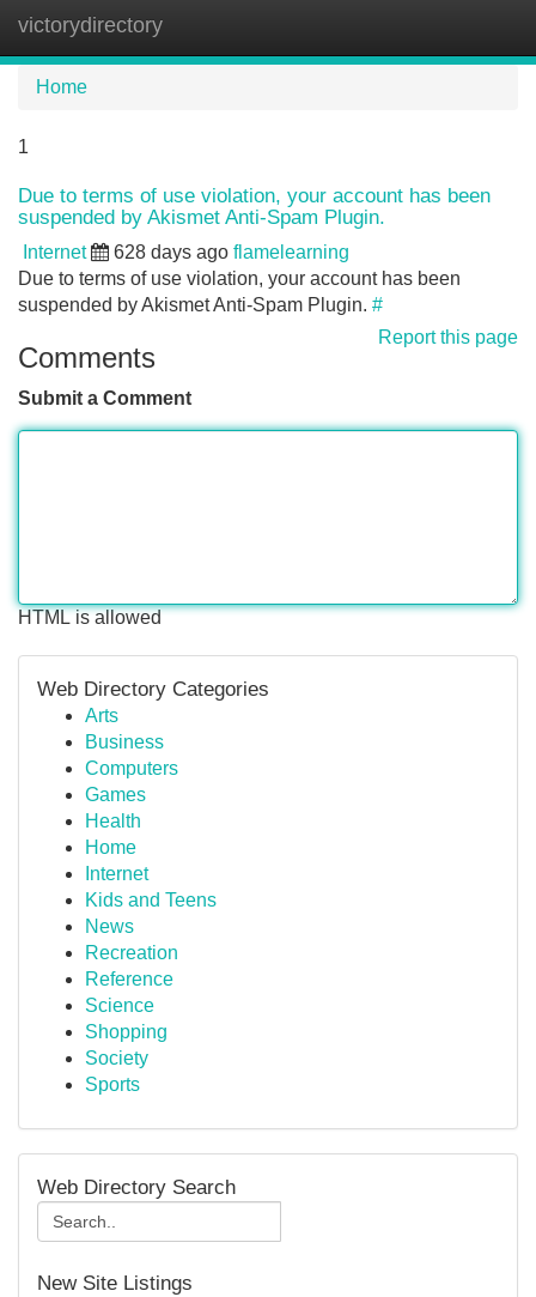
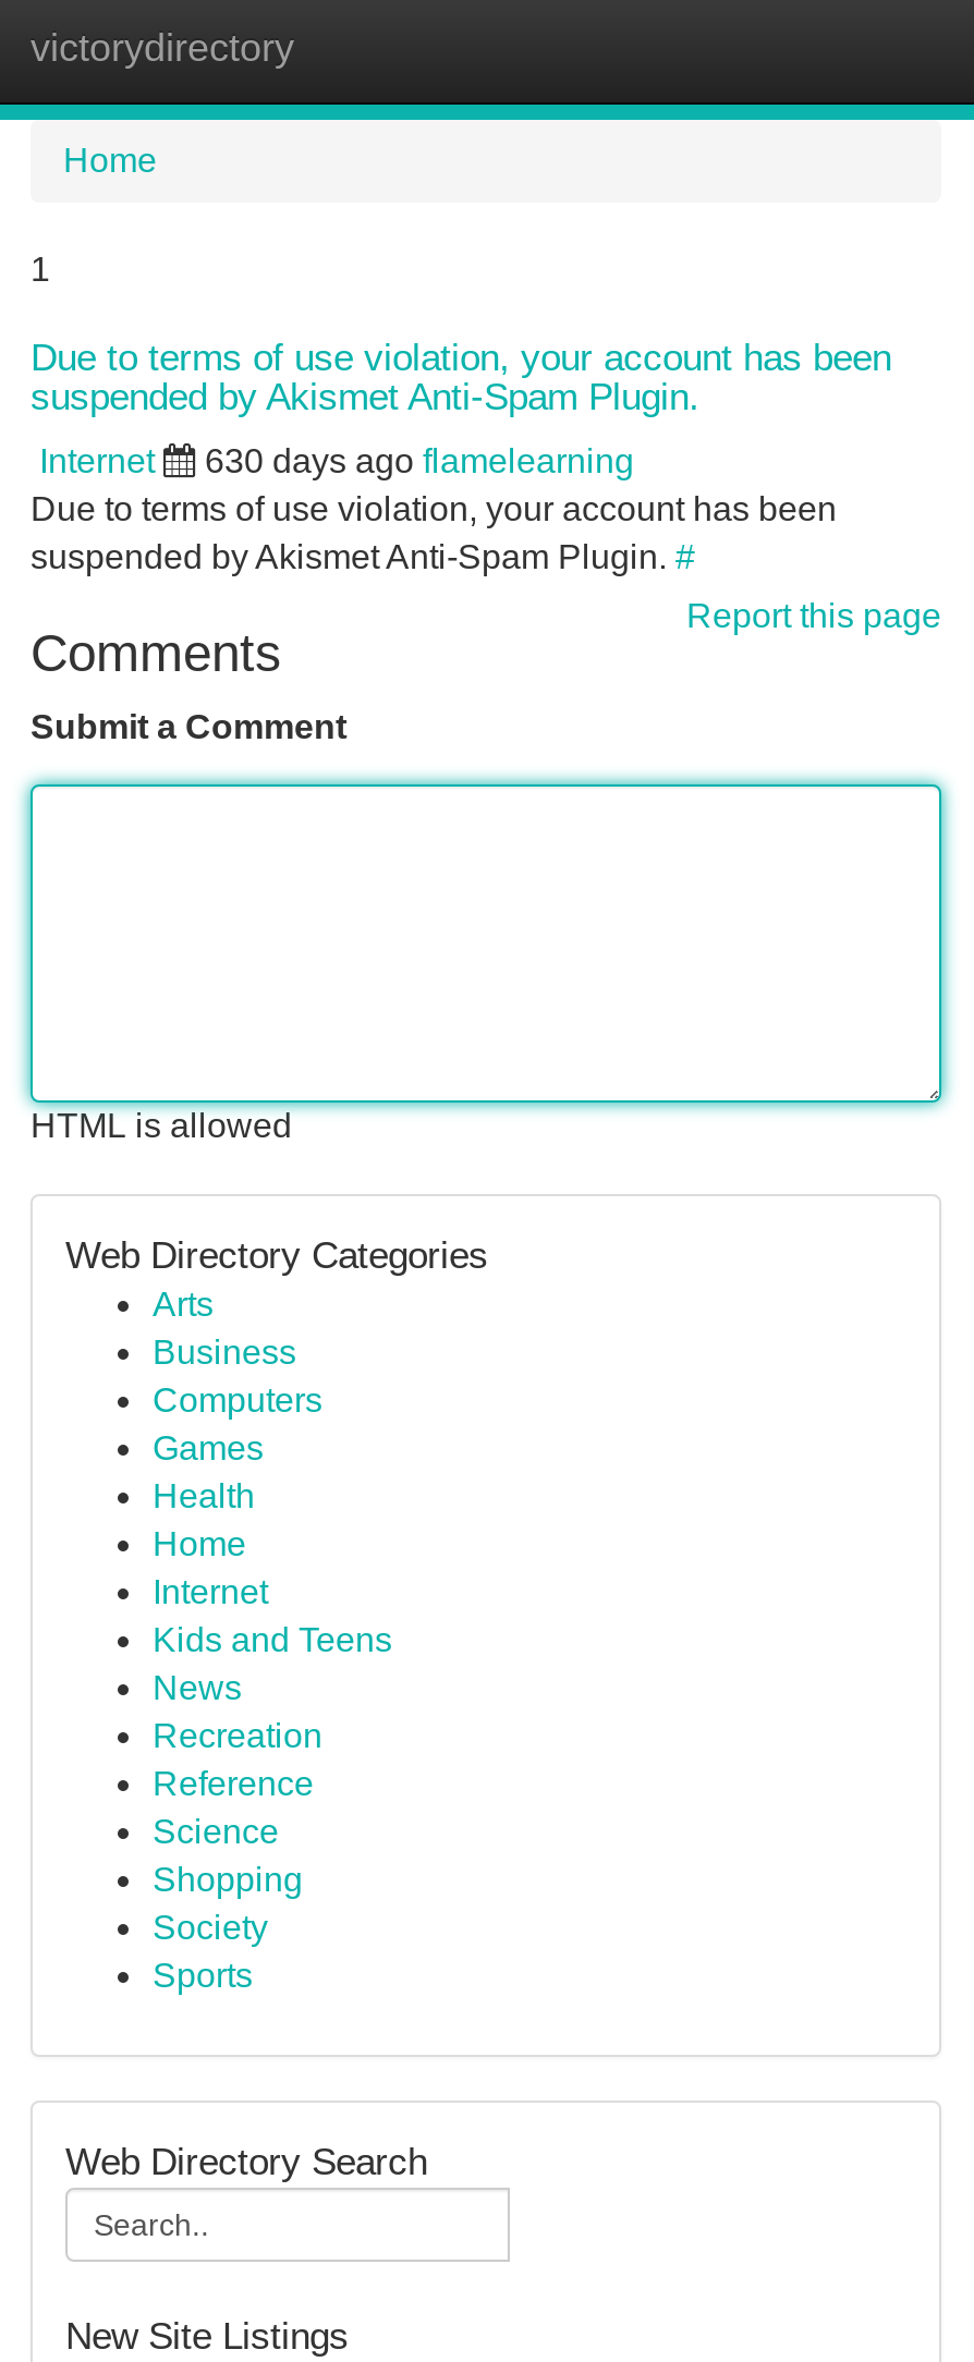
- 628 days ago flamelearning
+ 630 days ago flamelearning
